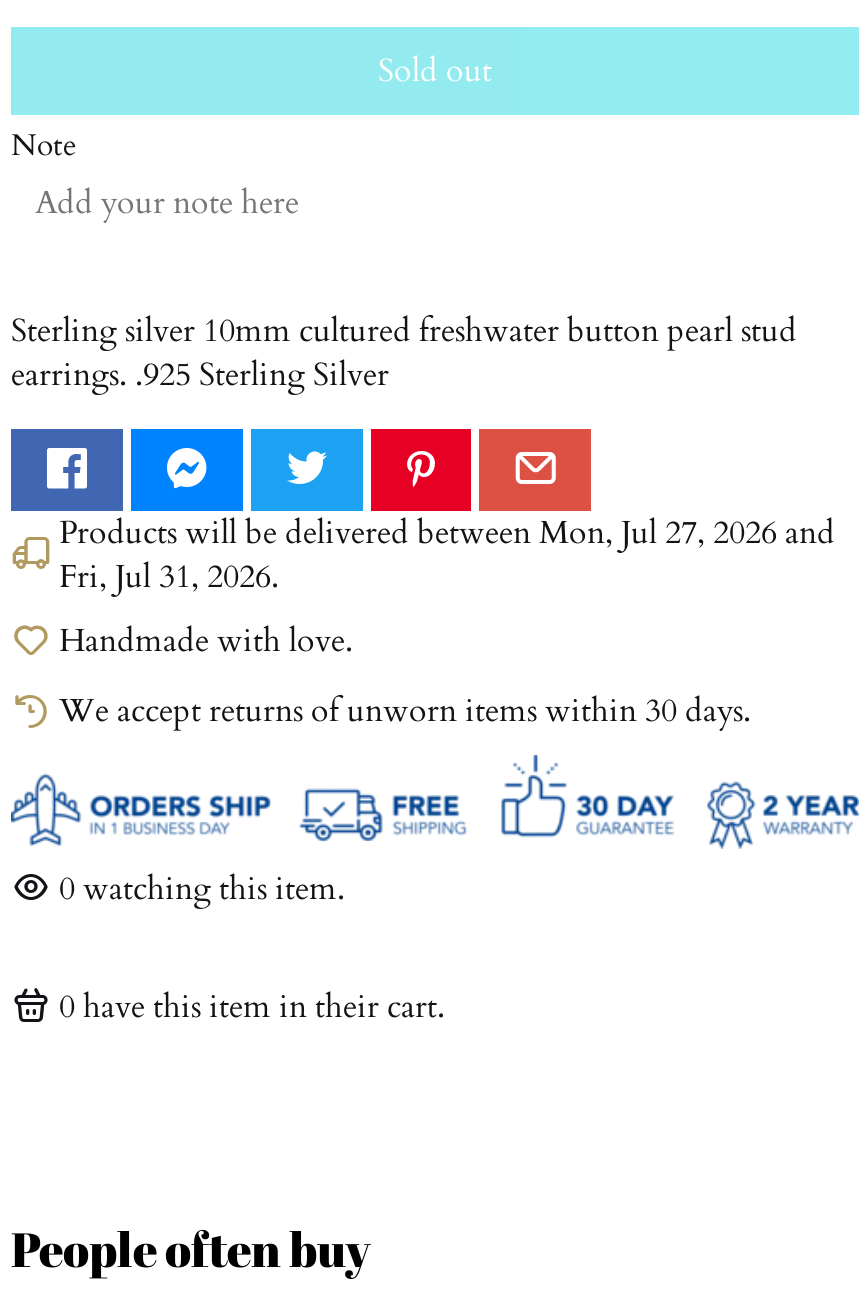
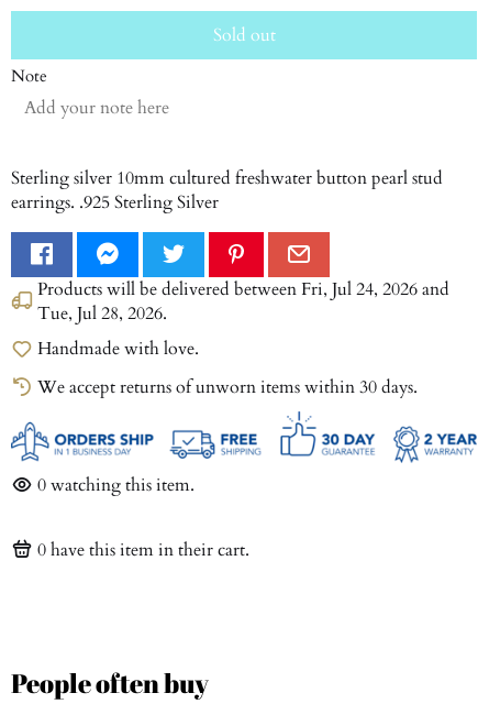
- Products will be delivered betweenMon, Jul 27, 2026 and
+ Products will be delivered betweenFri, Jul 24, 2026 and

- Fri, Jul 31, 2026.
+ Tue, Jul 28, 2026.
